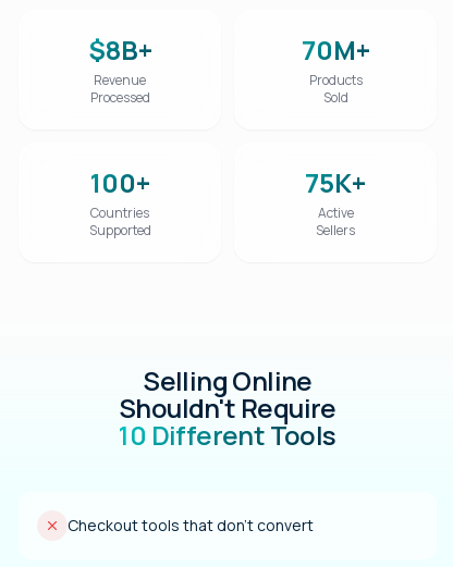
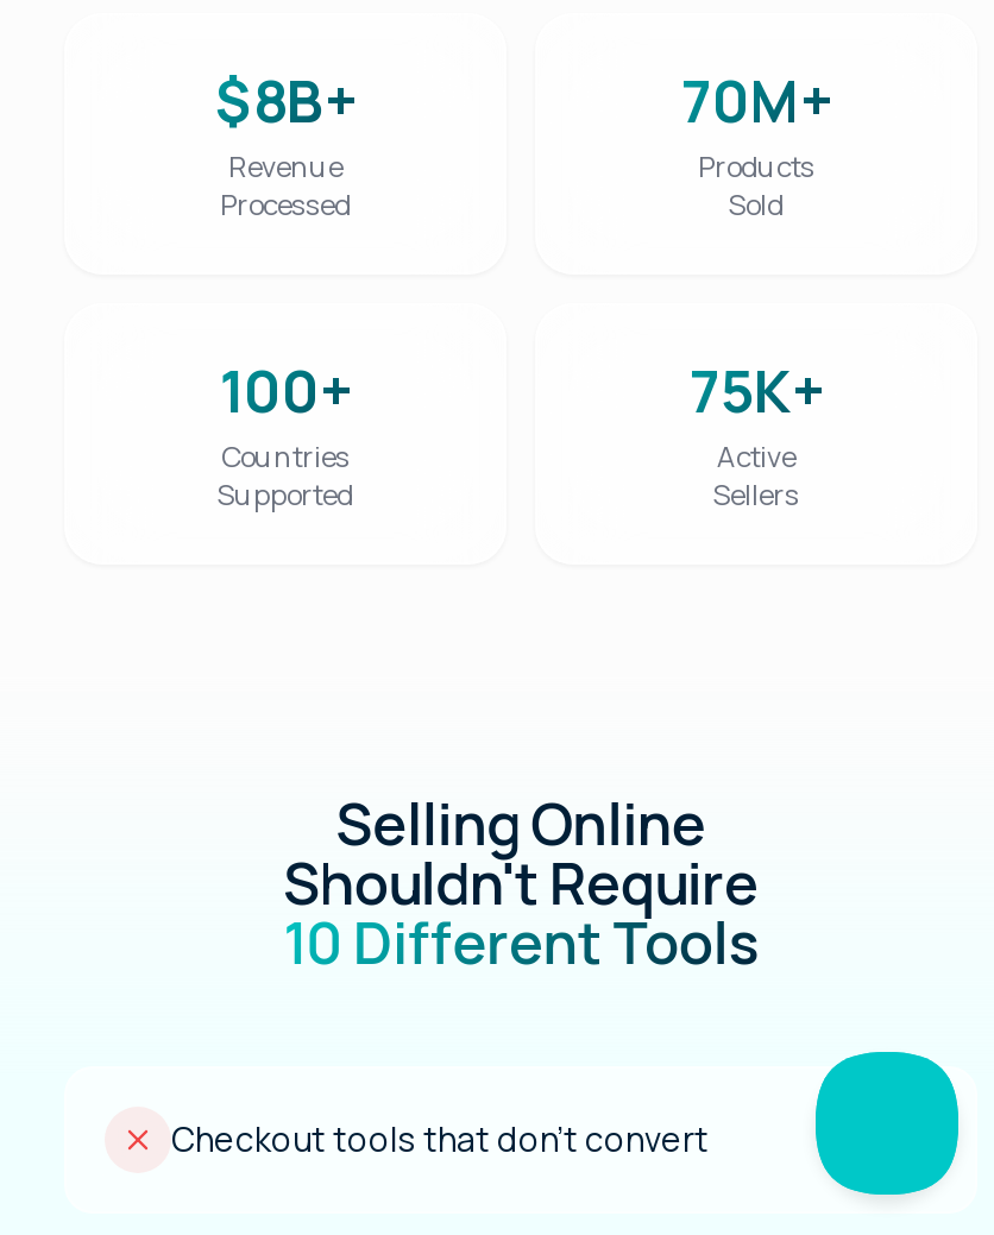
+ [image]
